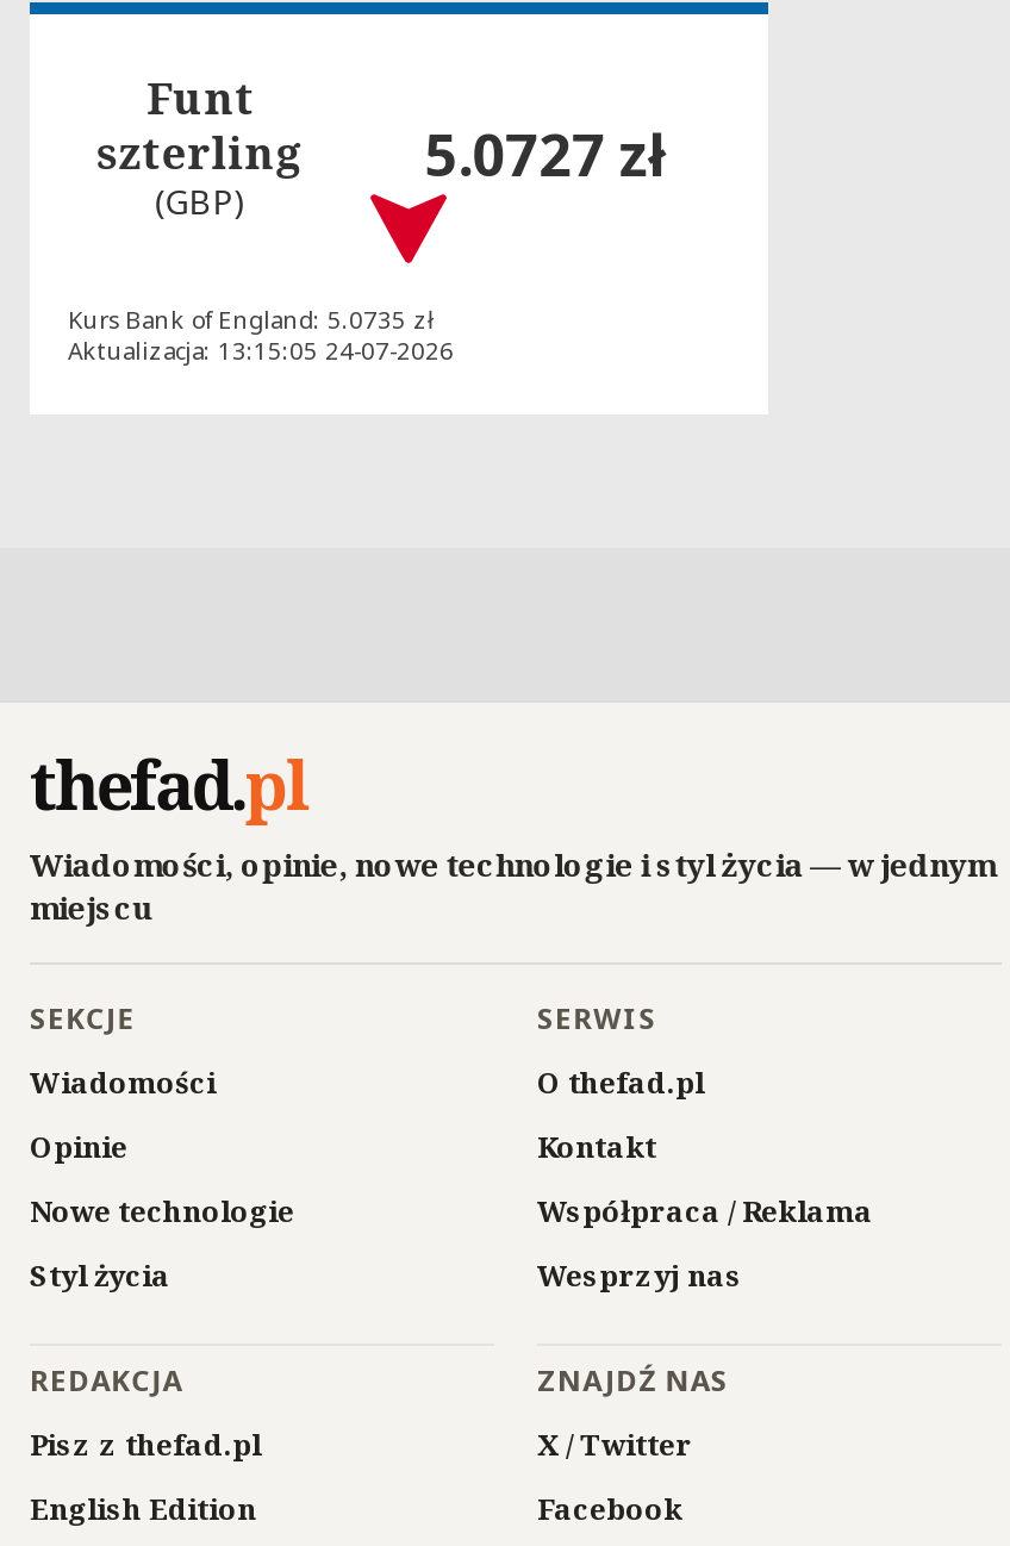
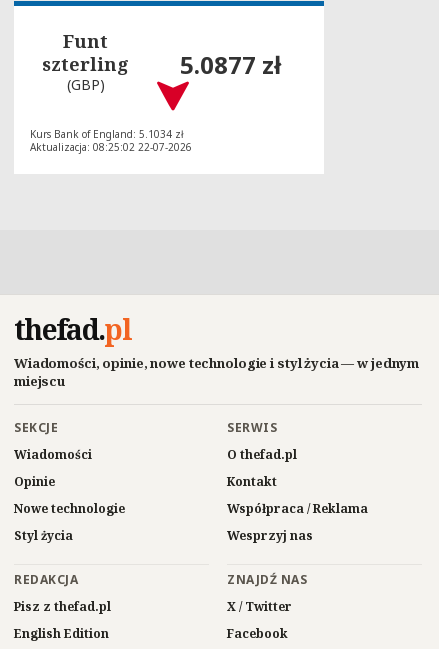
- 5.0727 zł
+ 5.0877 zł

- Kurs Bank of England: 5.0735 zł
+ Kurs Bank of England: 5.1034 zł

- Aktualizacja: 13:15:05 24-07-2026
+ Aktualizacja: 08:25:02 22-07-2026
